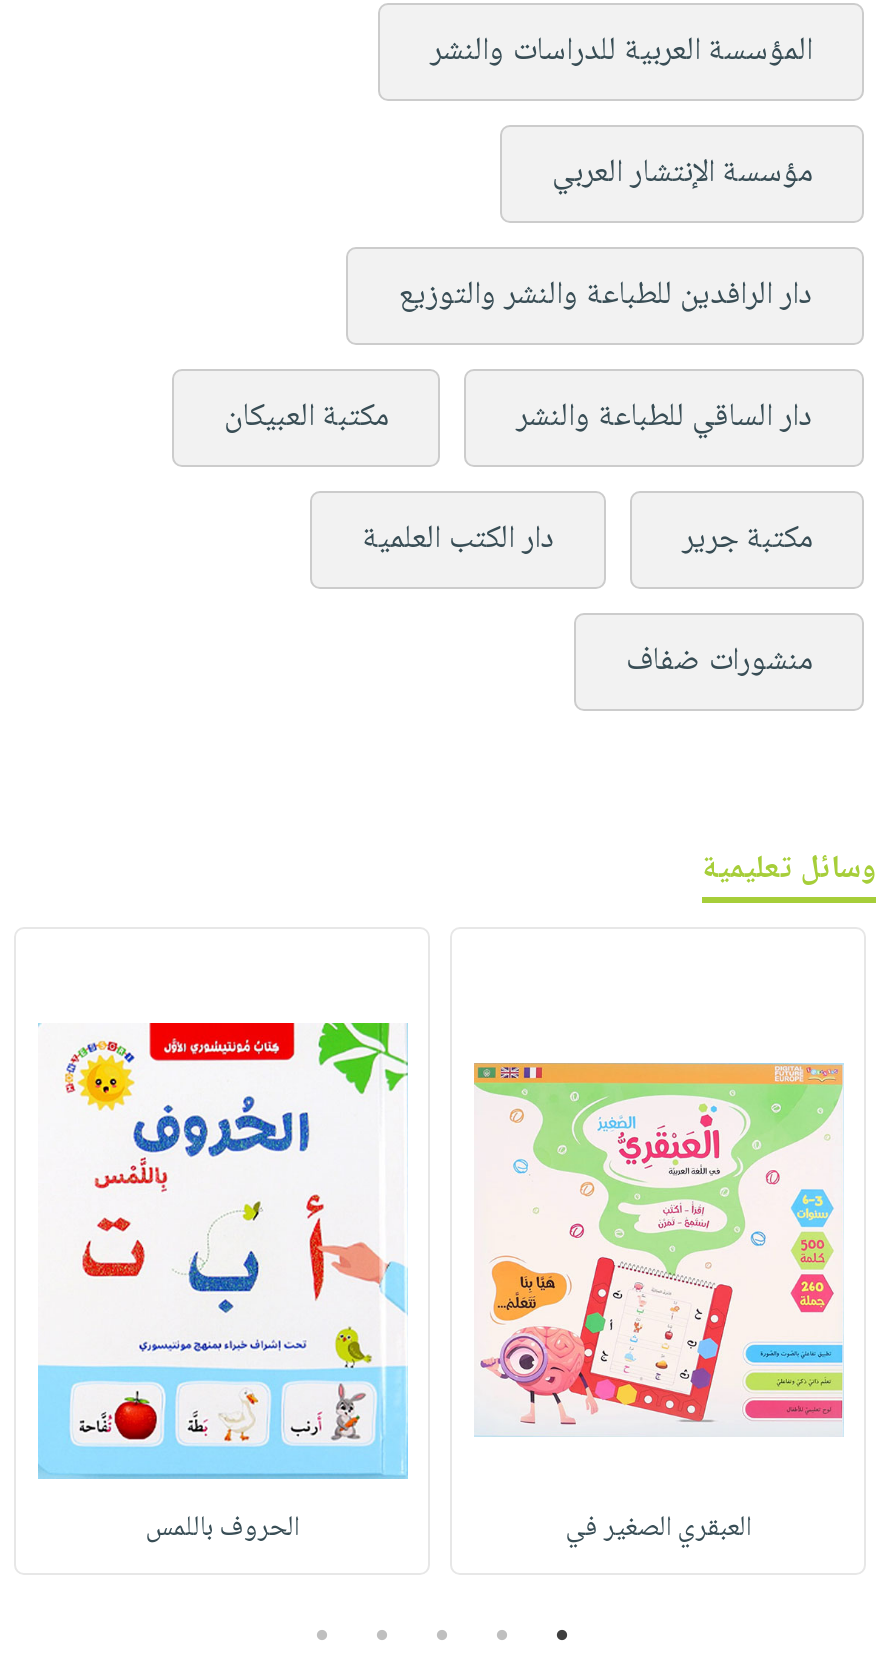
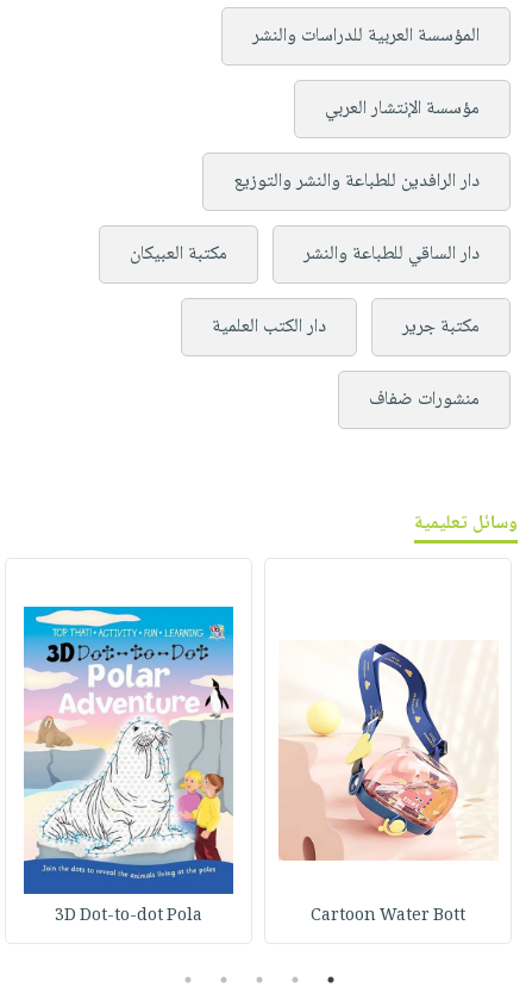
- [image]
- العبقري الصغير في
- الحروف باللمس
+ [image]
+ Cartoon Water Bott
+ 3D Dot-to-dot Pola

- [image]
+ [image]
